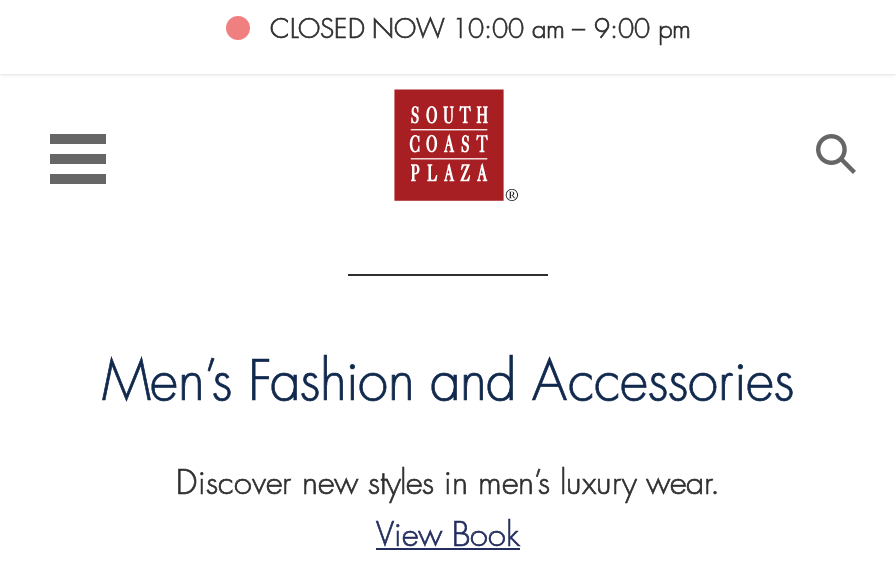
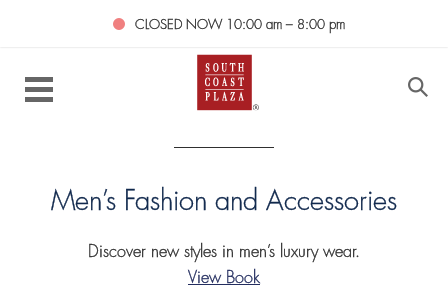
- CLOSED NOW 10:00 am – 9:00 pm
+ CLOSED NOW 10:00 am – 8:00 pm
